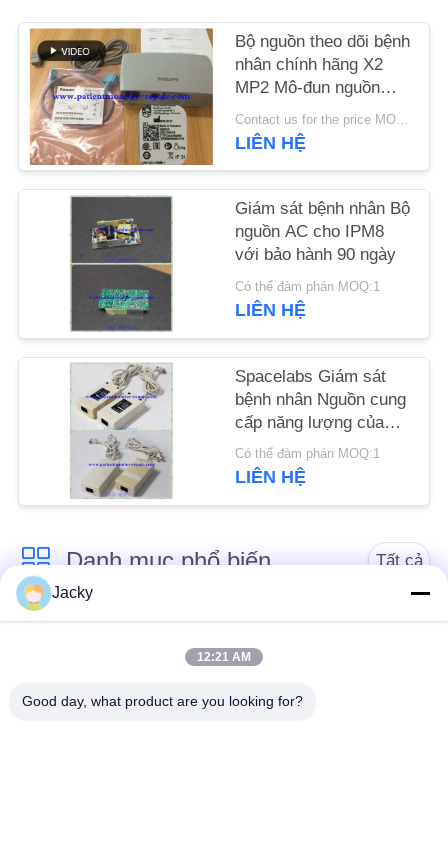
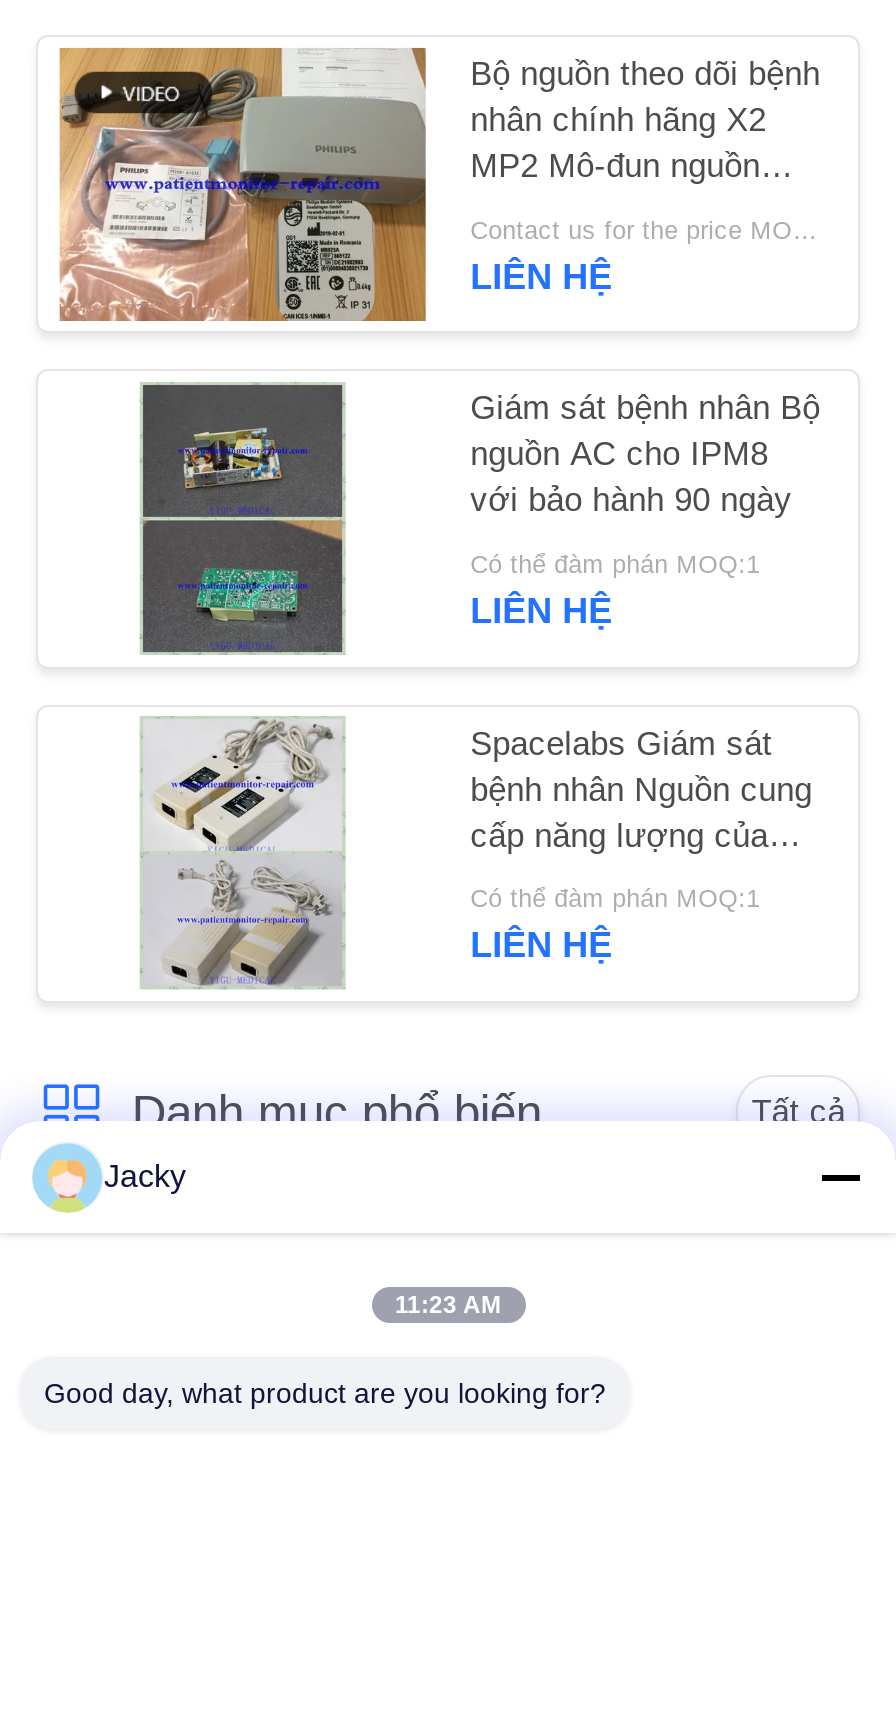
- 12:21 AM
+ 11:23 AM
